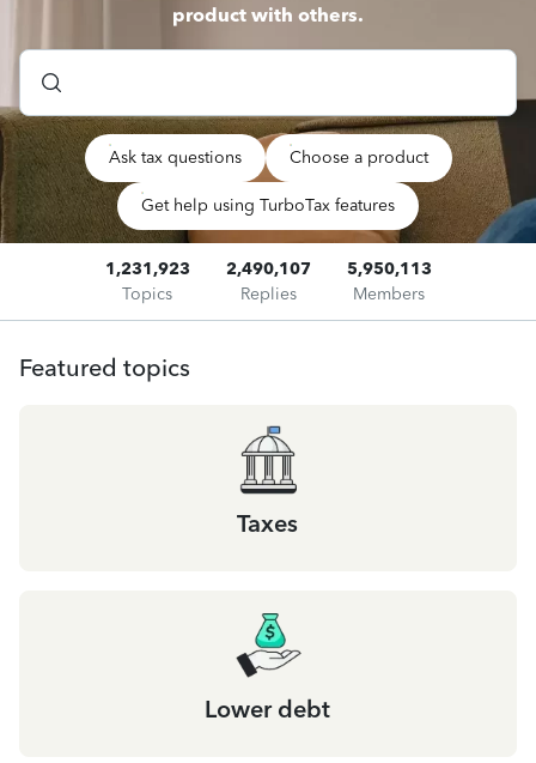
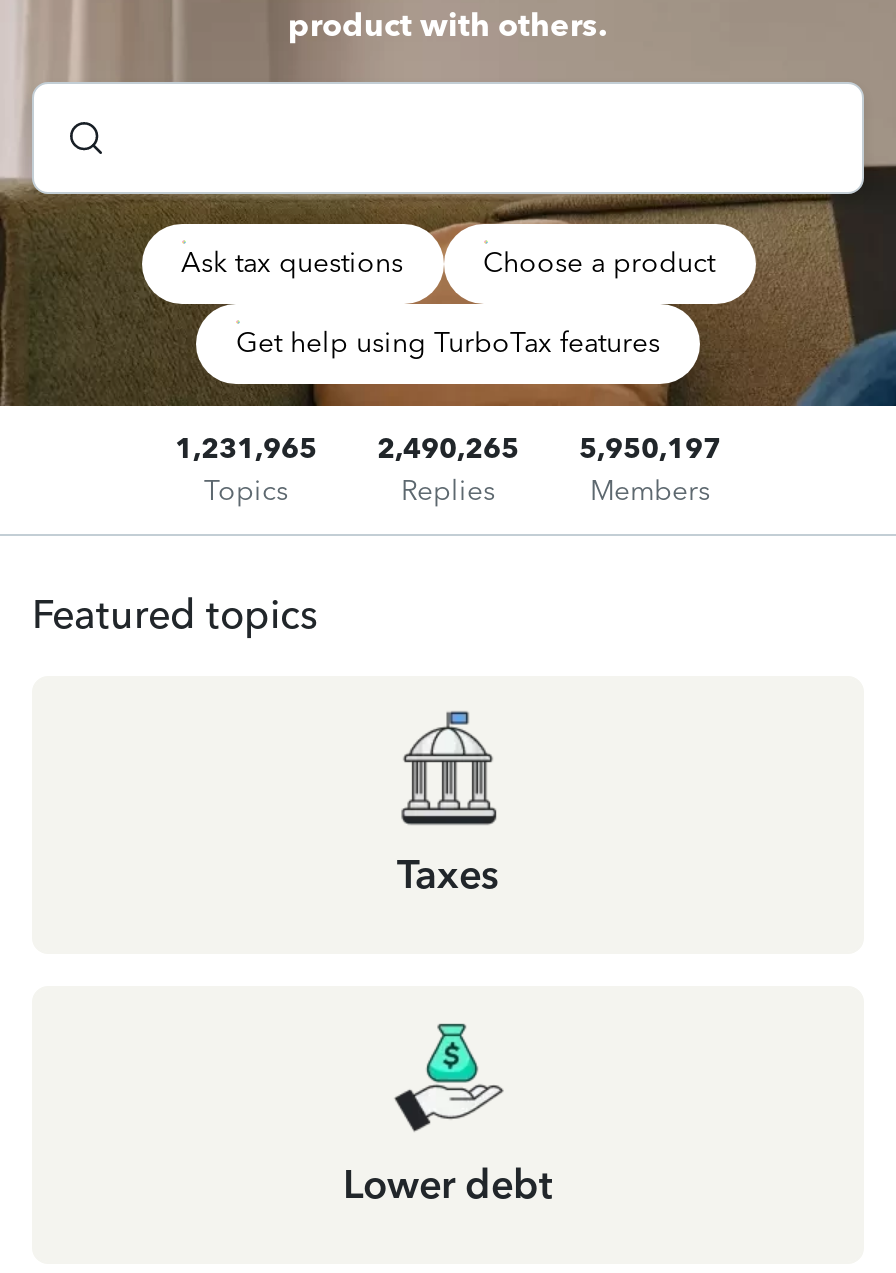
- 1,231,923
+ 1,231,965

- 2,490,107
+ 2,490,265

- 5,950,113
+ 5,950,197
